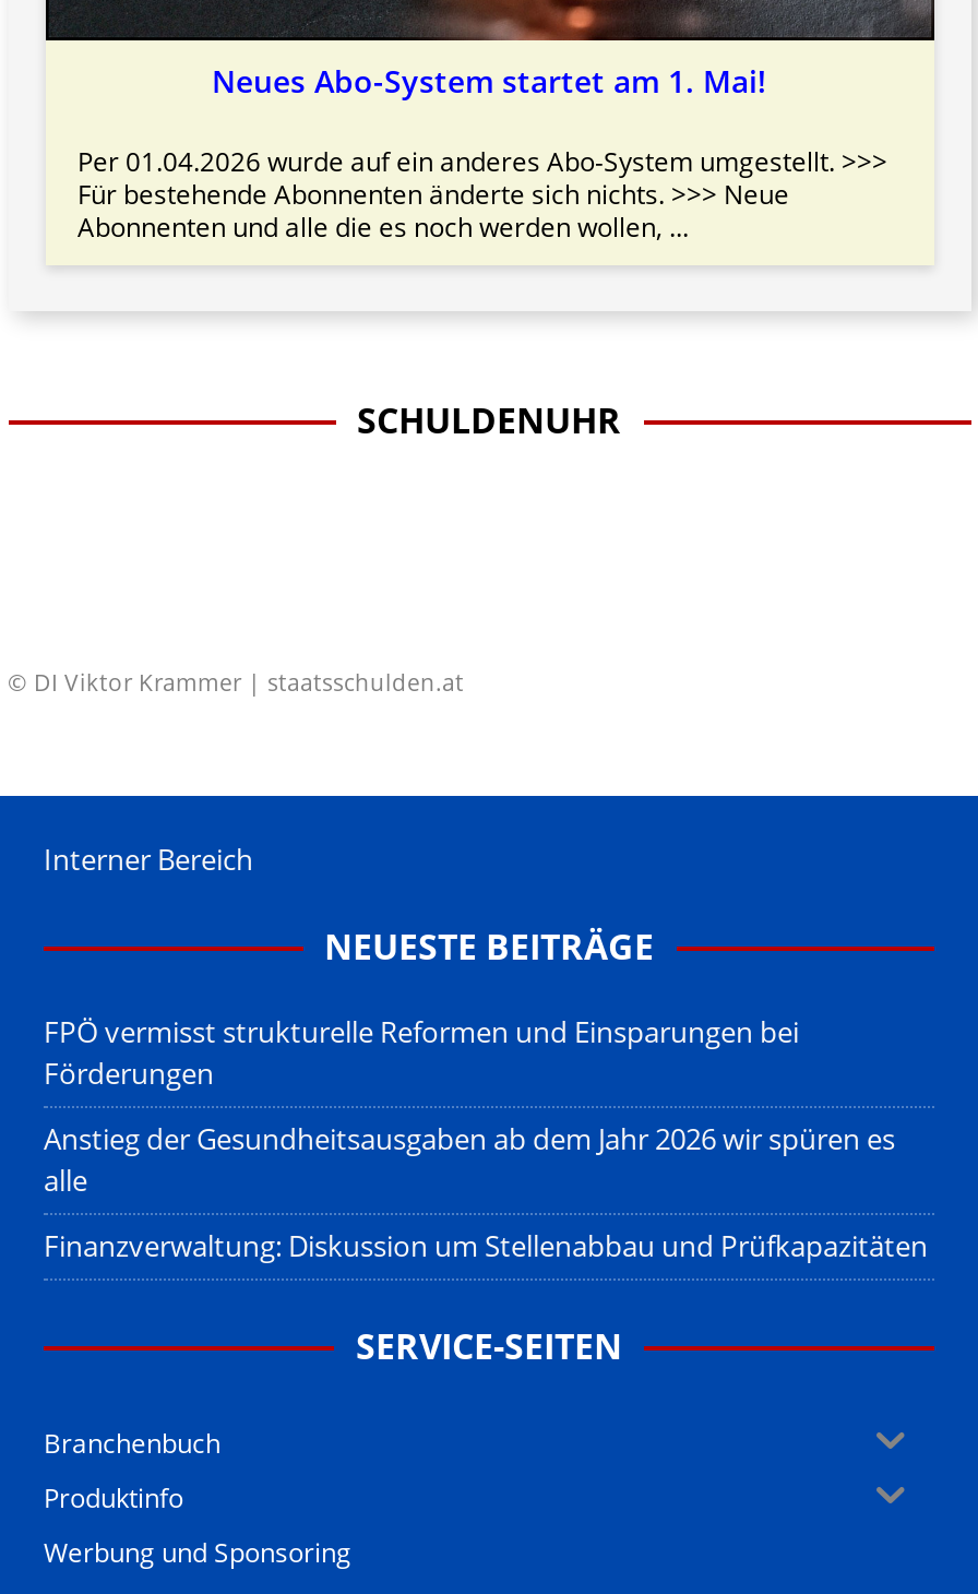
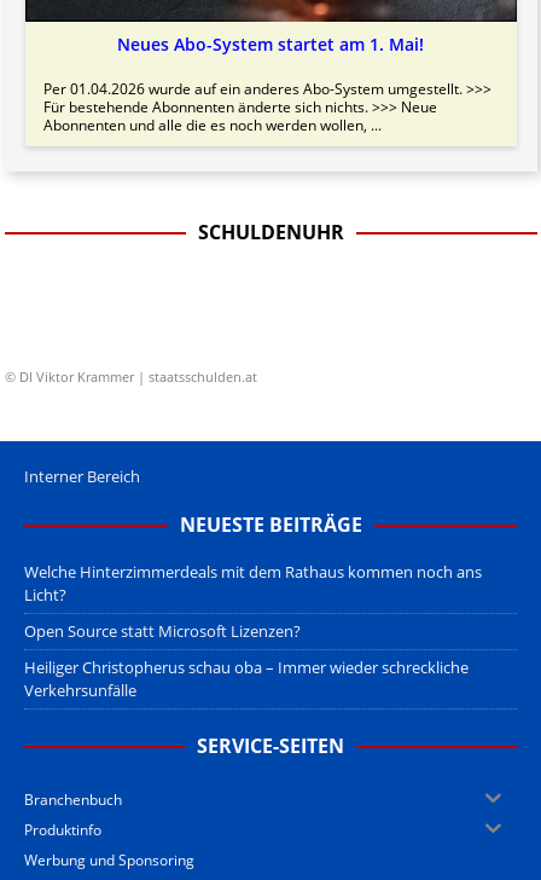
- FPÖ vermisst strukturelle Reformen und Einsparungen bei
- Förderungen
+ Welche Hinterzimmerdeals mit dem Rathaus kommen noch ans
+ Licht?

- Anstieg der Gesundheitsausgaben ab dem Jahr 2026 wir spüren es
- alle
+ Open Source statt Microsoft Lizenzen?

- Finanzverwaltung: Diskussion um Stellenabbau und Prüfkapazitäten
+ Heiliger Christopherus schau oba – Immer wieder schreckliche
+ Verkehrsunfälle
